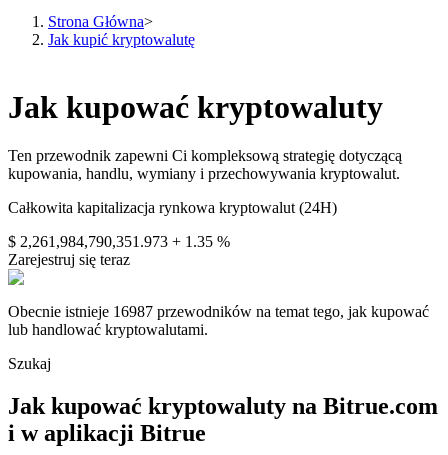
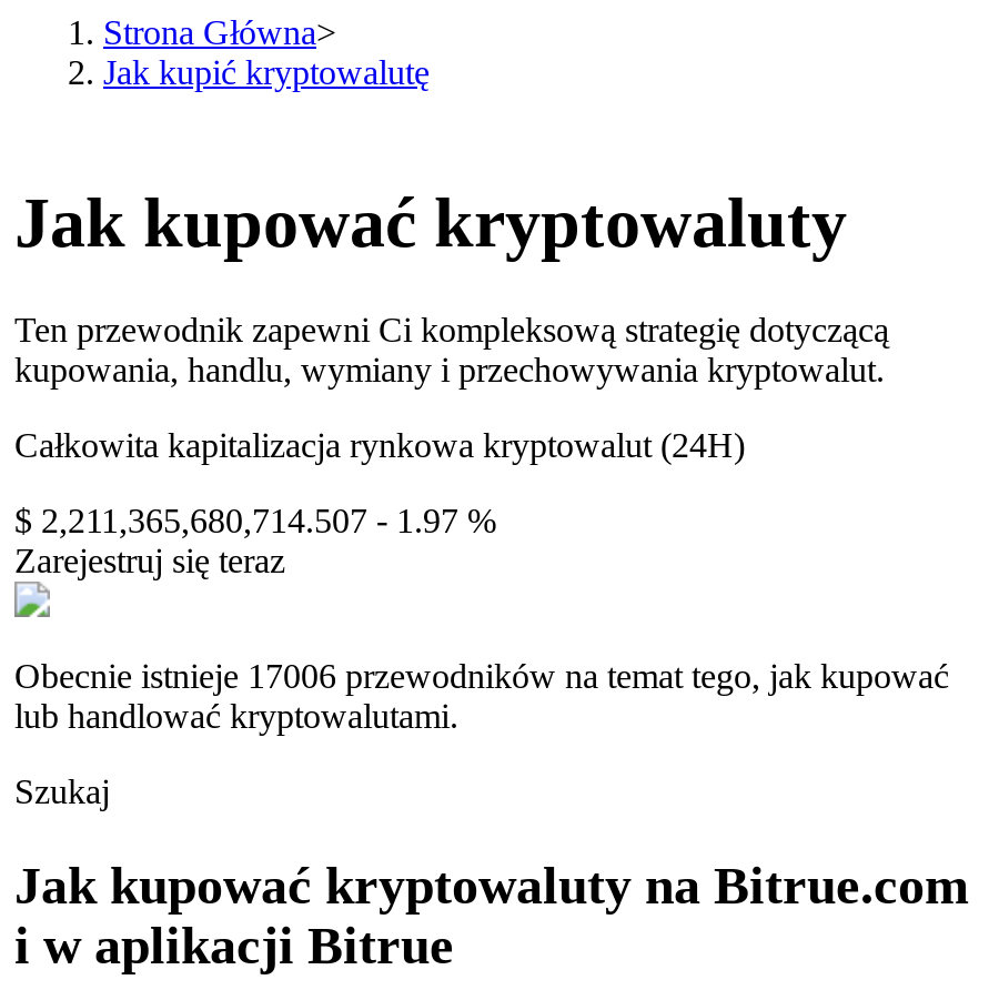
- $ 2,261,984,790,351.973 + 1.35 %
+ $ 2,211,365,680,714.507 - 1.97 %

- Obecnie istnieje 16987 przewodników na temat tego, jak kupować
+ Obecnie istnieje 17006 przewodników na temat tego, jak kupować
